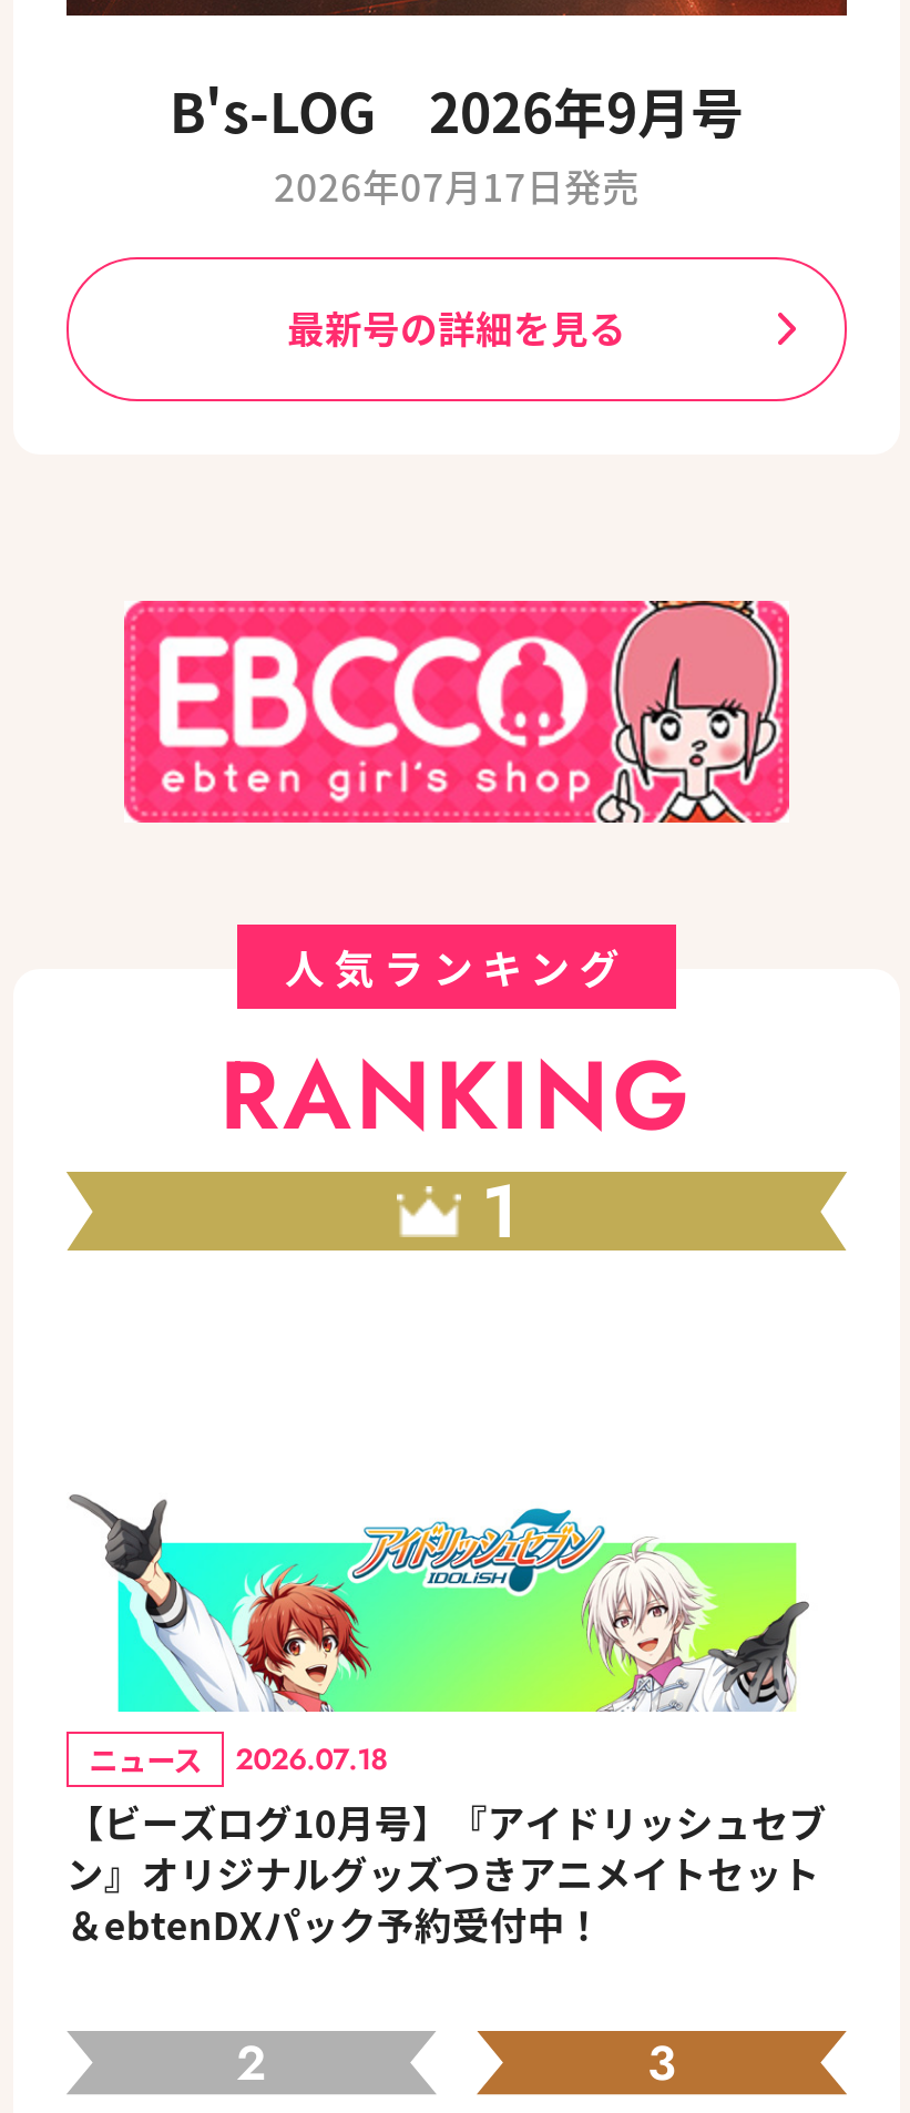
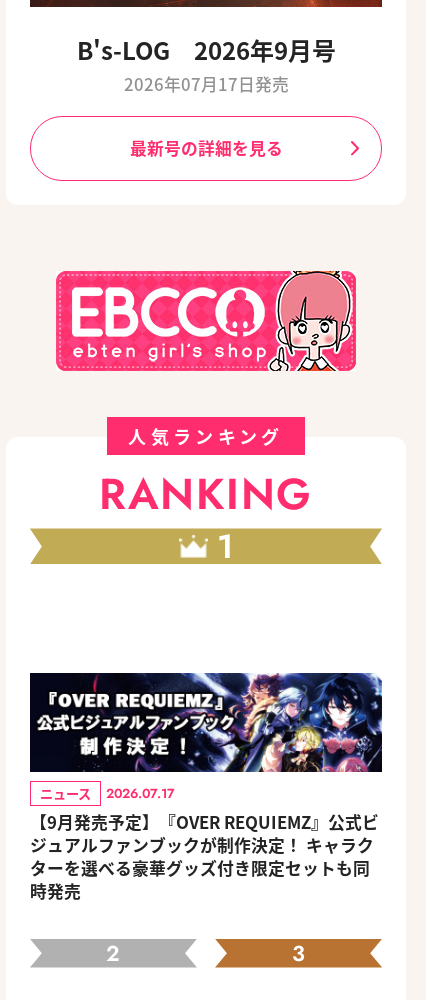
- [image]
- 2026.07.18
- 【ビーズログ10月号】『アイドリッシュセブ
- ン』オリジナルグッズつきアニメイトセット
- ＆ebtenDXパック予約受付中！
+ [image]
+ 2026.07.17
+ 【9月発売予定】『OVER REQUIEMZ』公式ビ
+ ジュアルファンブックが制作決定！ キャラク
+ ターを選べる豪華グッズ付き限定セットも同
+ 時発売
